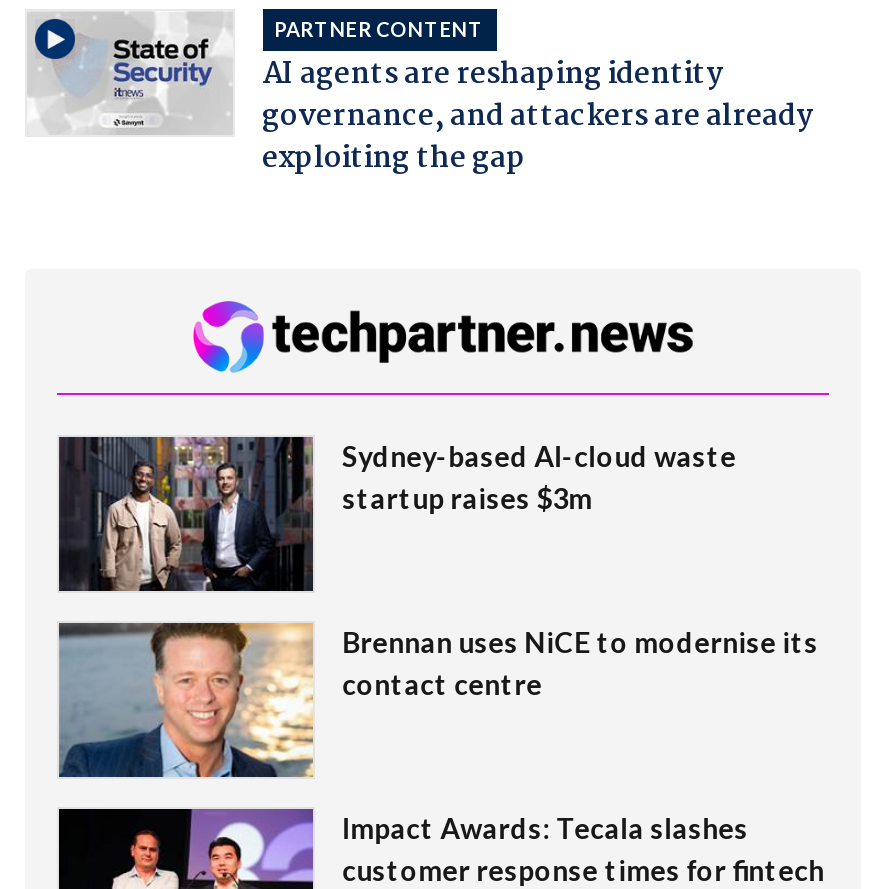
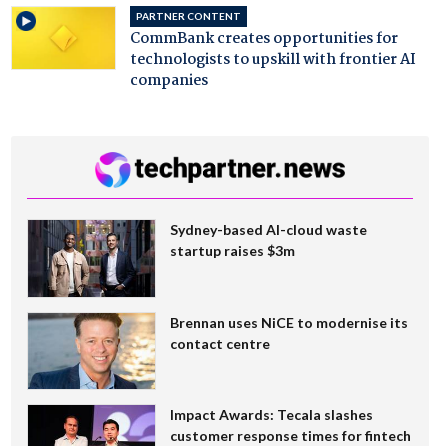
- [image]
- AI agents are reshaping identity
- governance, and attackers are already
- exploiting the gap
+ [image]
+ CommBank creates opportunities for
+ technologists to upskill with frontier AI
+ companies
